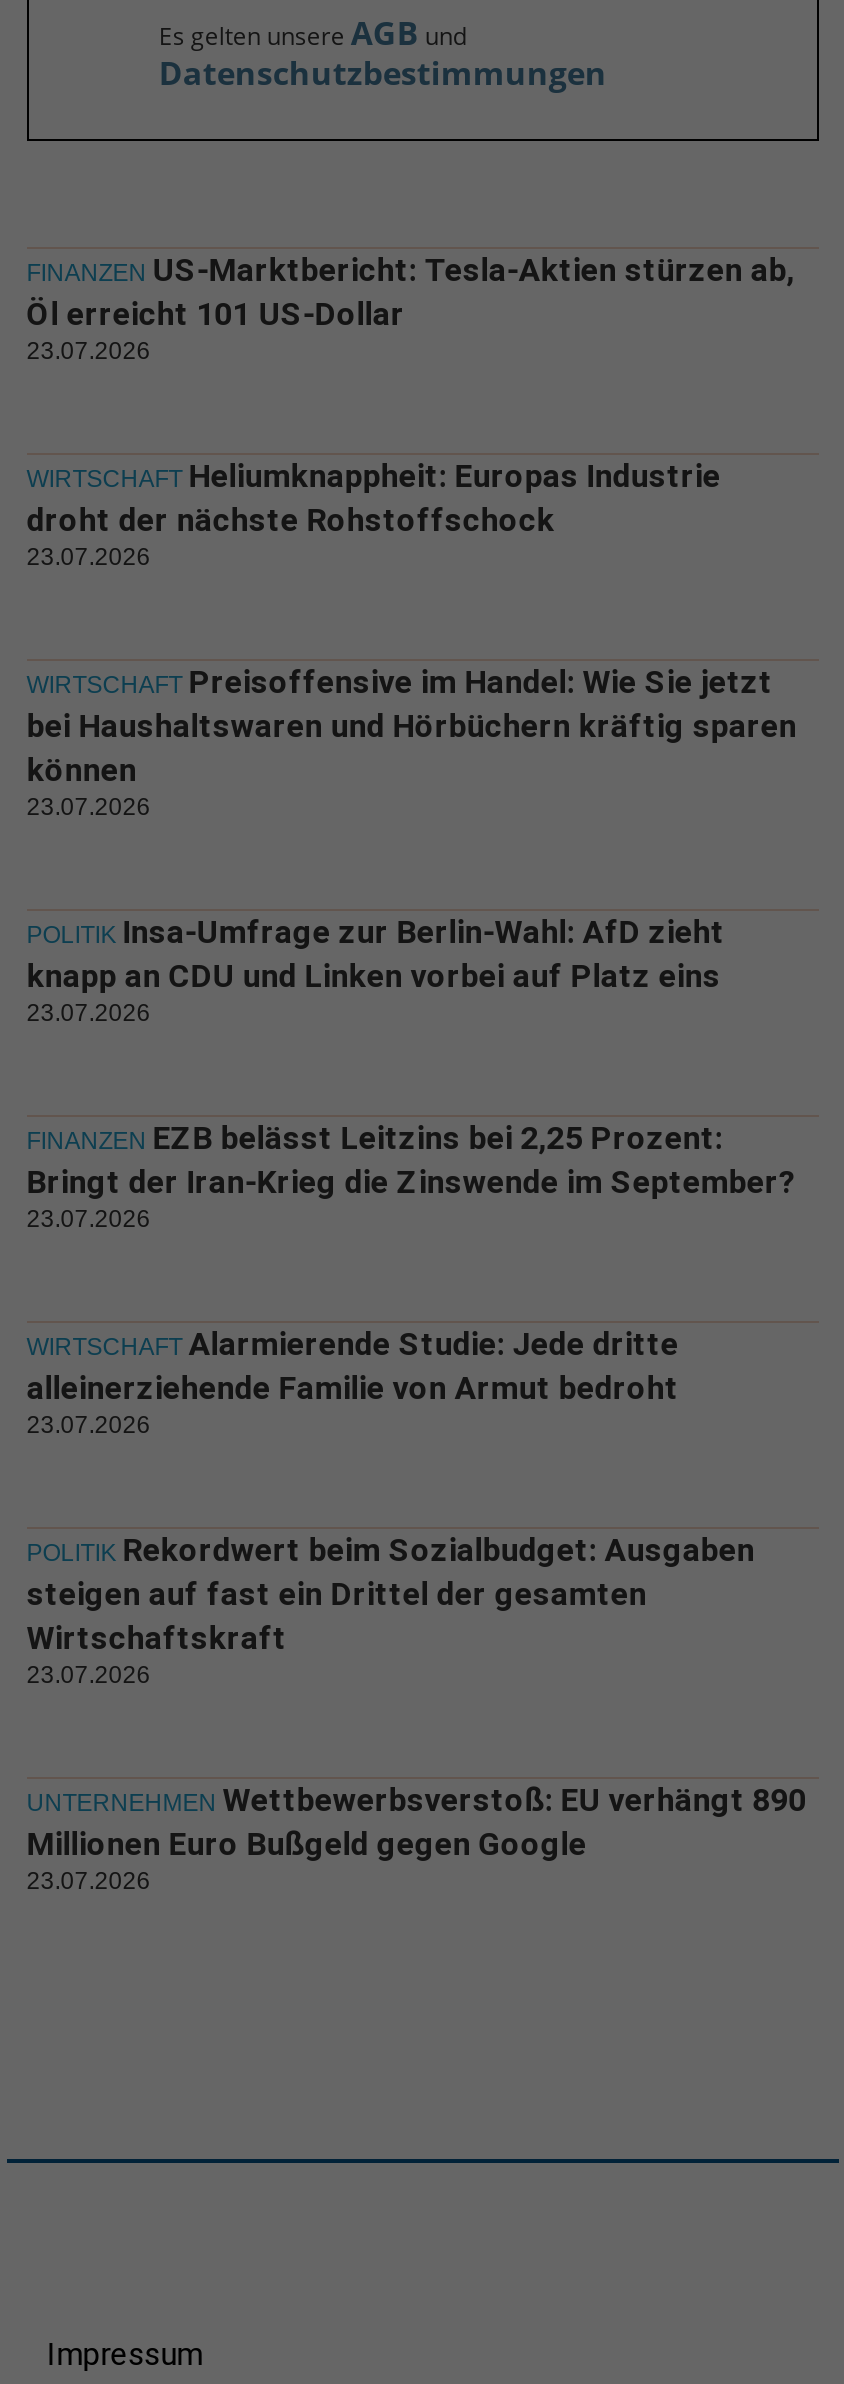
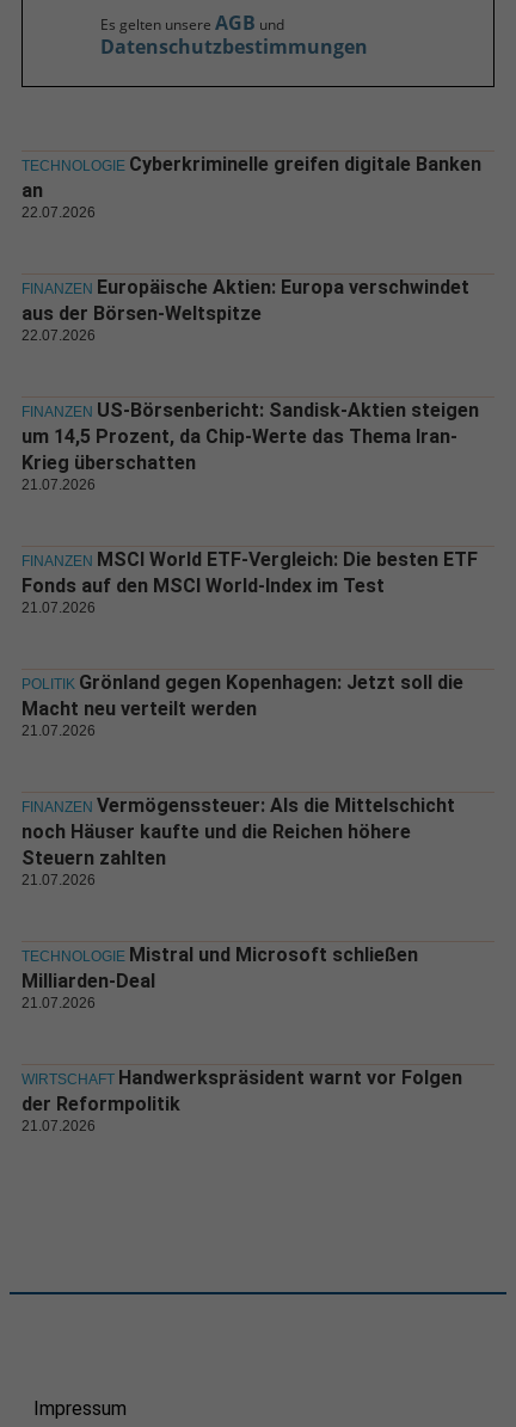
- FINANZEN US-Marktbericht: Tesla-Aktien stürzen ab,
- Öl erreicht 101 US-Dollar
- 23.07.2026
+ TECHNOLOGIE Cyberkriminelle greifen digitale Banken
+ an
+ 22.07.2026

- WIRTSCHAFT Heliumknappheit: Europas Industrie
- droht der nächste Rohstoffschock
- 23.07.2026
+ FINANZEN Europäische Aktien: Europa verschwindet
+ aus der Börsen-Weltspitze
+ 22.07.2026

- WIRTSCHAFT Preisoffensive im Handel: Wie Sie jetzt
- bei Haushaltswaren und Hörbüchern kräftig sparen
- können
- 23.07.2026
+ FINANZEN US-Börsenbericht: Sandisk-Aktien steigen
+ um 14,5 Prozent, da Chip-Werte das Thema Iran-
+ Krieg überschatten
+ 21.07.2026

- POLITIK Insa-Umfrage zur Berlin-Wahl: AfD zieht
- knapp an CDU und Linken vorbei auf Platz eins
- 23.07.2026
+ FINANZEN MSCI World ETF-Vergleich: Die besten ETF
+ Fonds auf den MSCI World-Index im Test
+ 21.07.2026

- FINANZEN EZB belässt Leitzins bei 2,25 Prozent:
- Bringt der Iran-Krieg die Zinswende im September?
- 23.07.2026
+ POLITIK Grönland gegen Kopenhagen: Jetzt soll die
+ Macht neu verteilt werden
+ 21.07.2026

- WIRTSCHAFT Alarmierende Studie: Jede dritte
- alleinerziehende Familie von Armut bedroht
- 23.07.2026
+ FINANZEN Vermögenssteuer: Als die Mittelschicht
+ noch Häuser kaufte und die Reichen höhere
+ Steuern zahlten
+ 21.07.2026

- POLITIK Rekordwert beim Sozialbudget: Ausgaben
- steigen auf fast ein Drittel der gesamten
- Wirtschaftskraft
- 23.07.2026
+ TECHNOLOGIE Mistral und Microsoft schließen
+ Milliarden-Deal
+ 21.07.2026

- UNTERNEHMEN Wettbewerbsverstoß: EU verhängt 890
- Millionen Euro Bußgeld gegen Google
- 23.07.2026
+ WIRTSCHAFT Handwerkspräsident warnt vor Folgen
+ der Reformpolitik
+ 21.07.2026
